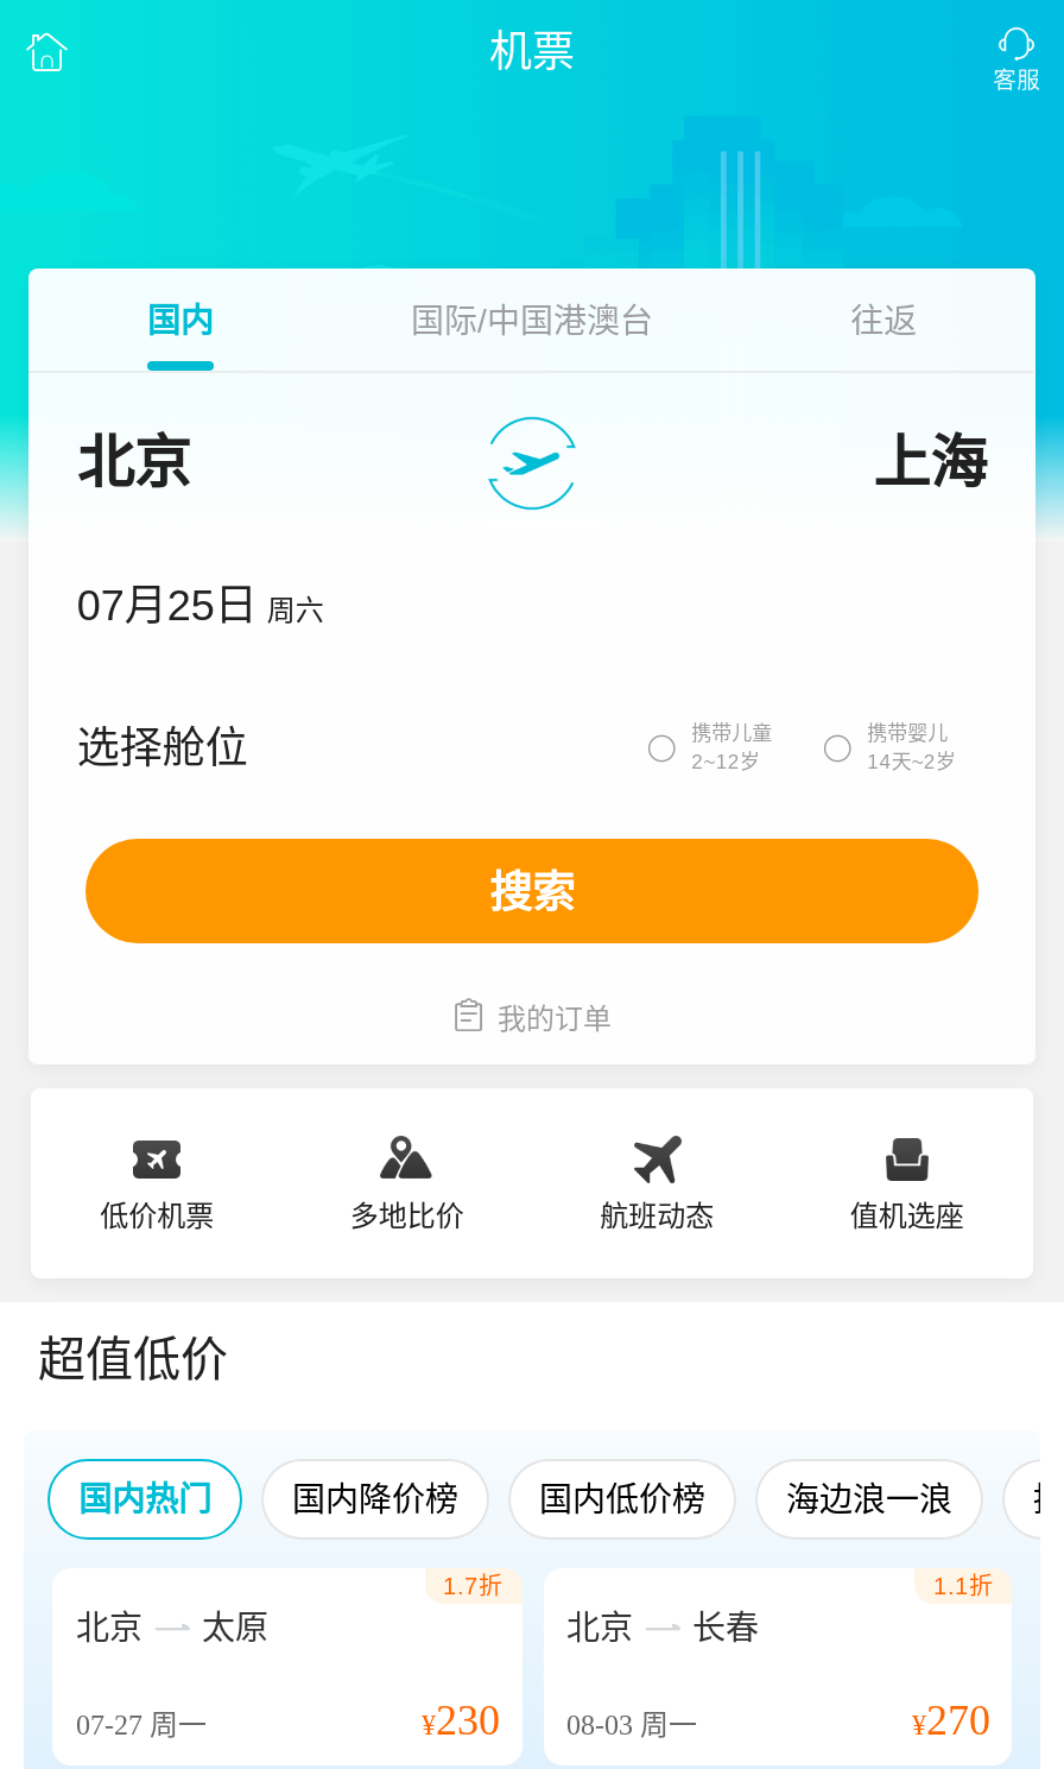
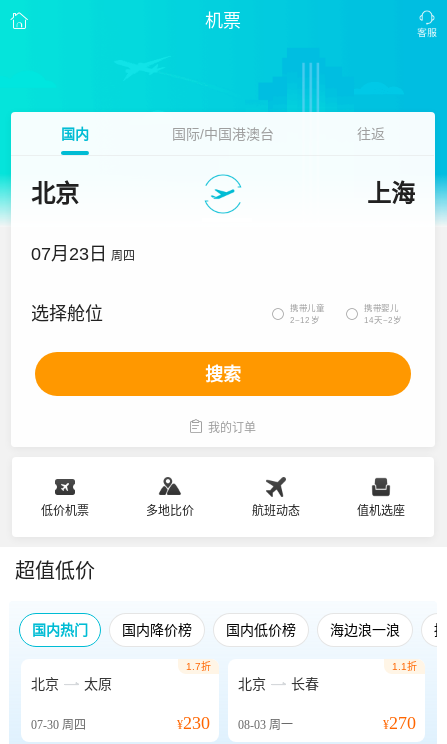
- 07月25日 周六
+ 07月23日 周四

- 07-27周一
+ 07-30周四
